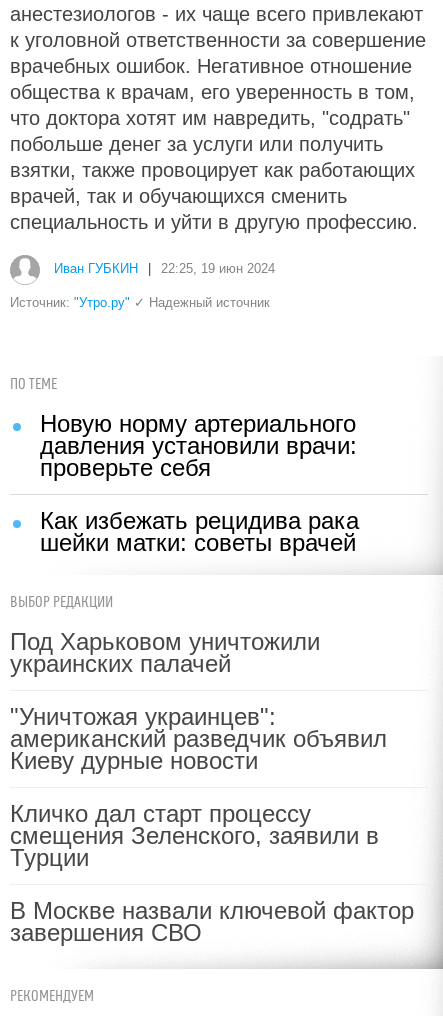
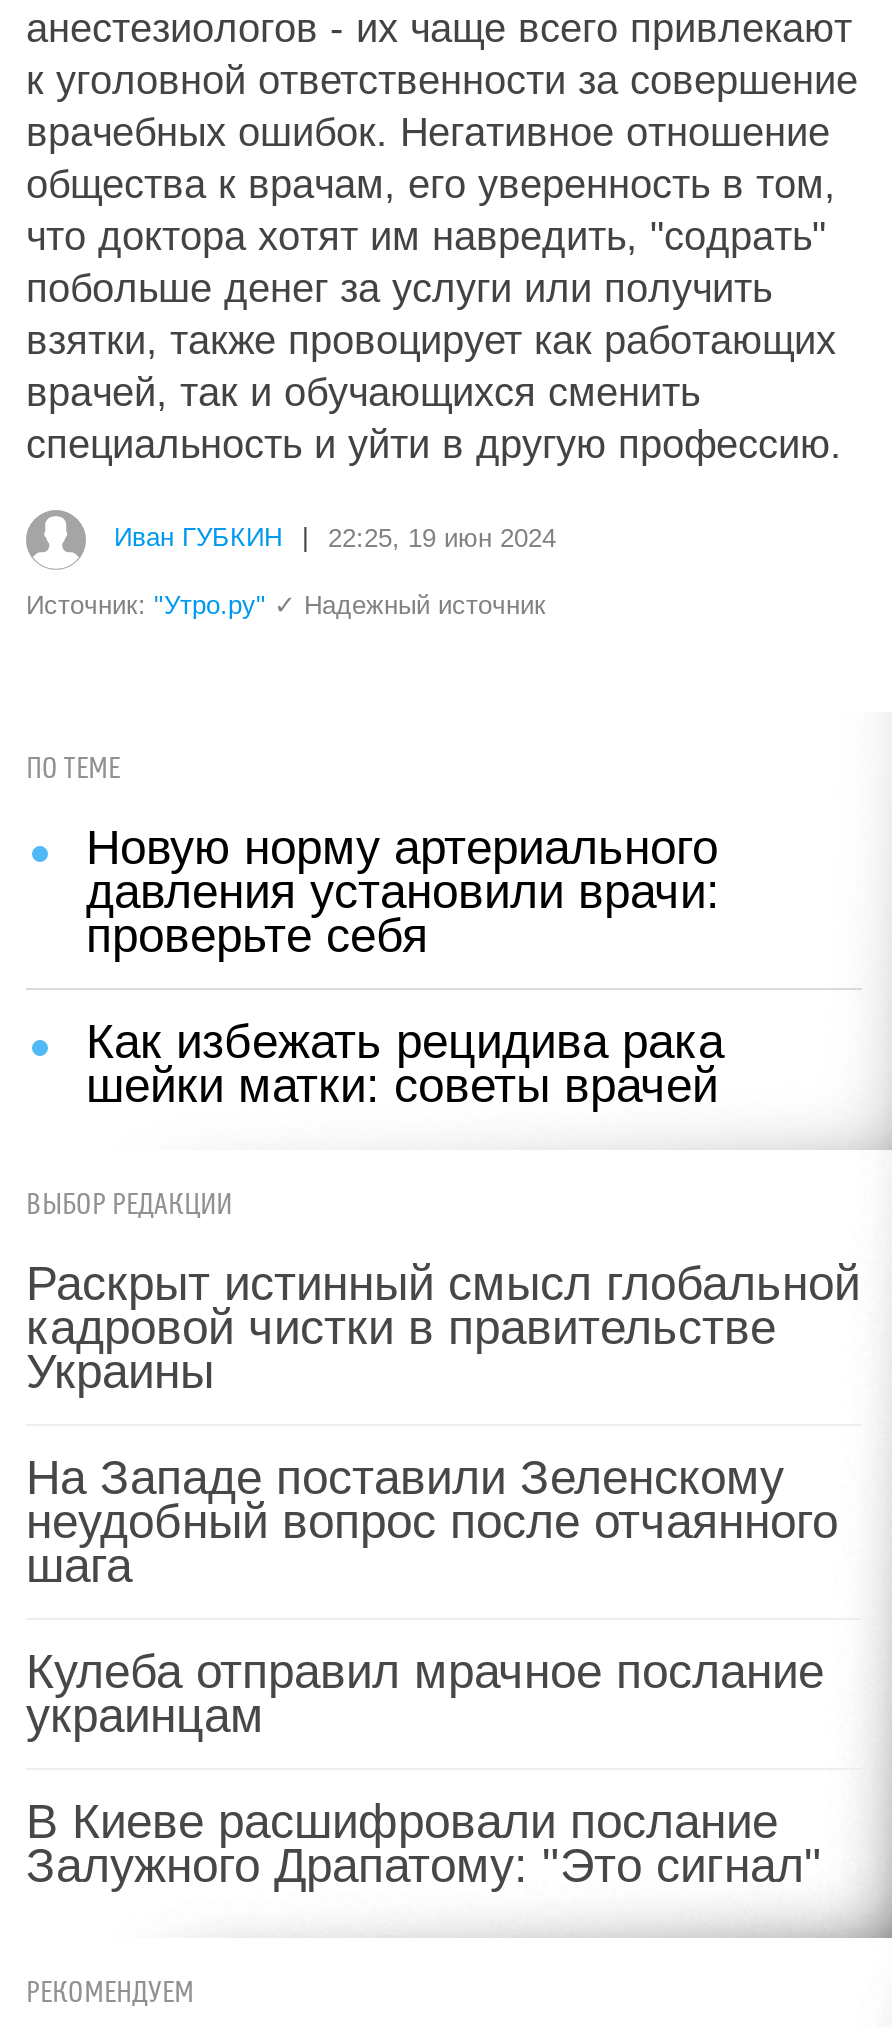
- Под Харьковом уничтожили
- украинских палачей
+ Раскрыт истинный смысл глобальной
+ кадровой чистки в правительстве
+ Украины

- "Уничтожая украинцев":
- американский разведчик объявил
- Киеву дурные новости
+ На Западе поставили Зеленскому
+ неудобный вопрос после отчаянного
+ шага

- Кличко дал старт процессу
- смещения Зеленского, заявили в
- Турции
+ Кулеба отправил мрачное послание
+ украинцам

- В Москве назвали ключевой фактор
- завершения СВО
+ В Киеве расшифровали послание
+ Залужного Драпатому: "Это сигнал"
